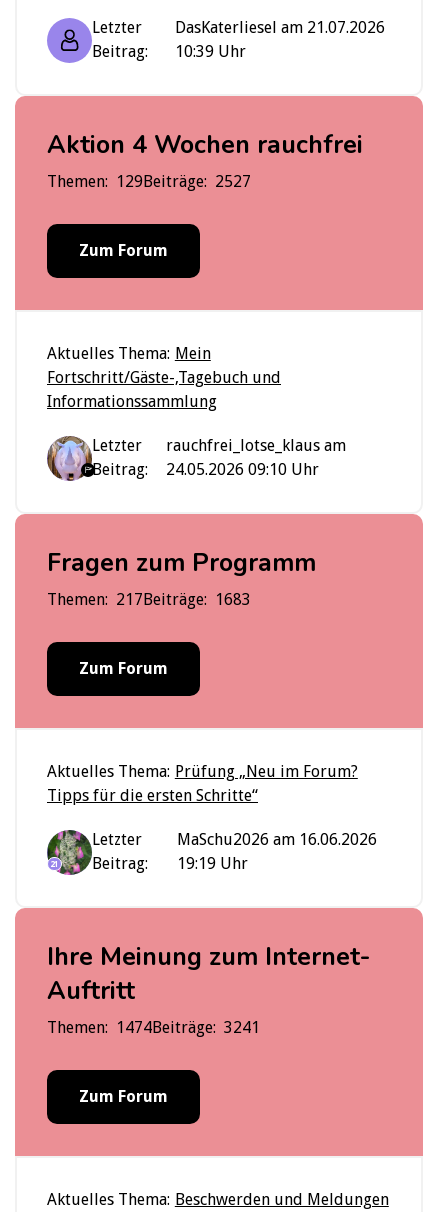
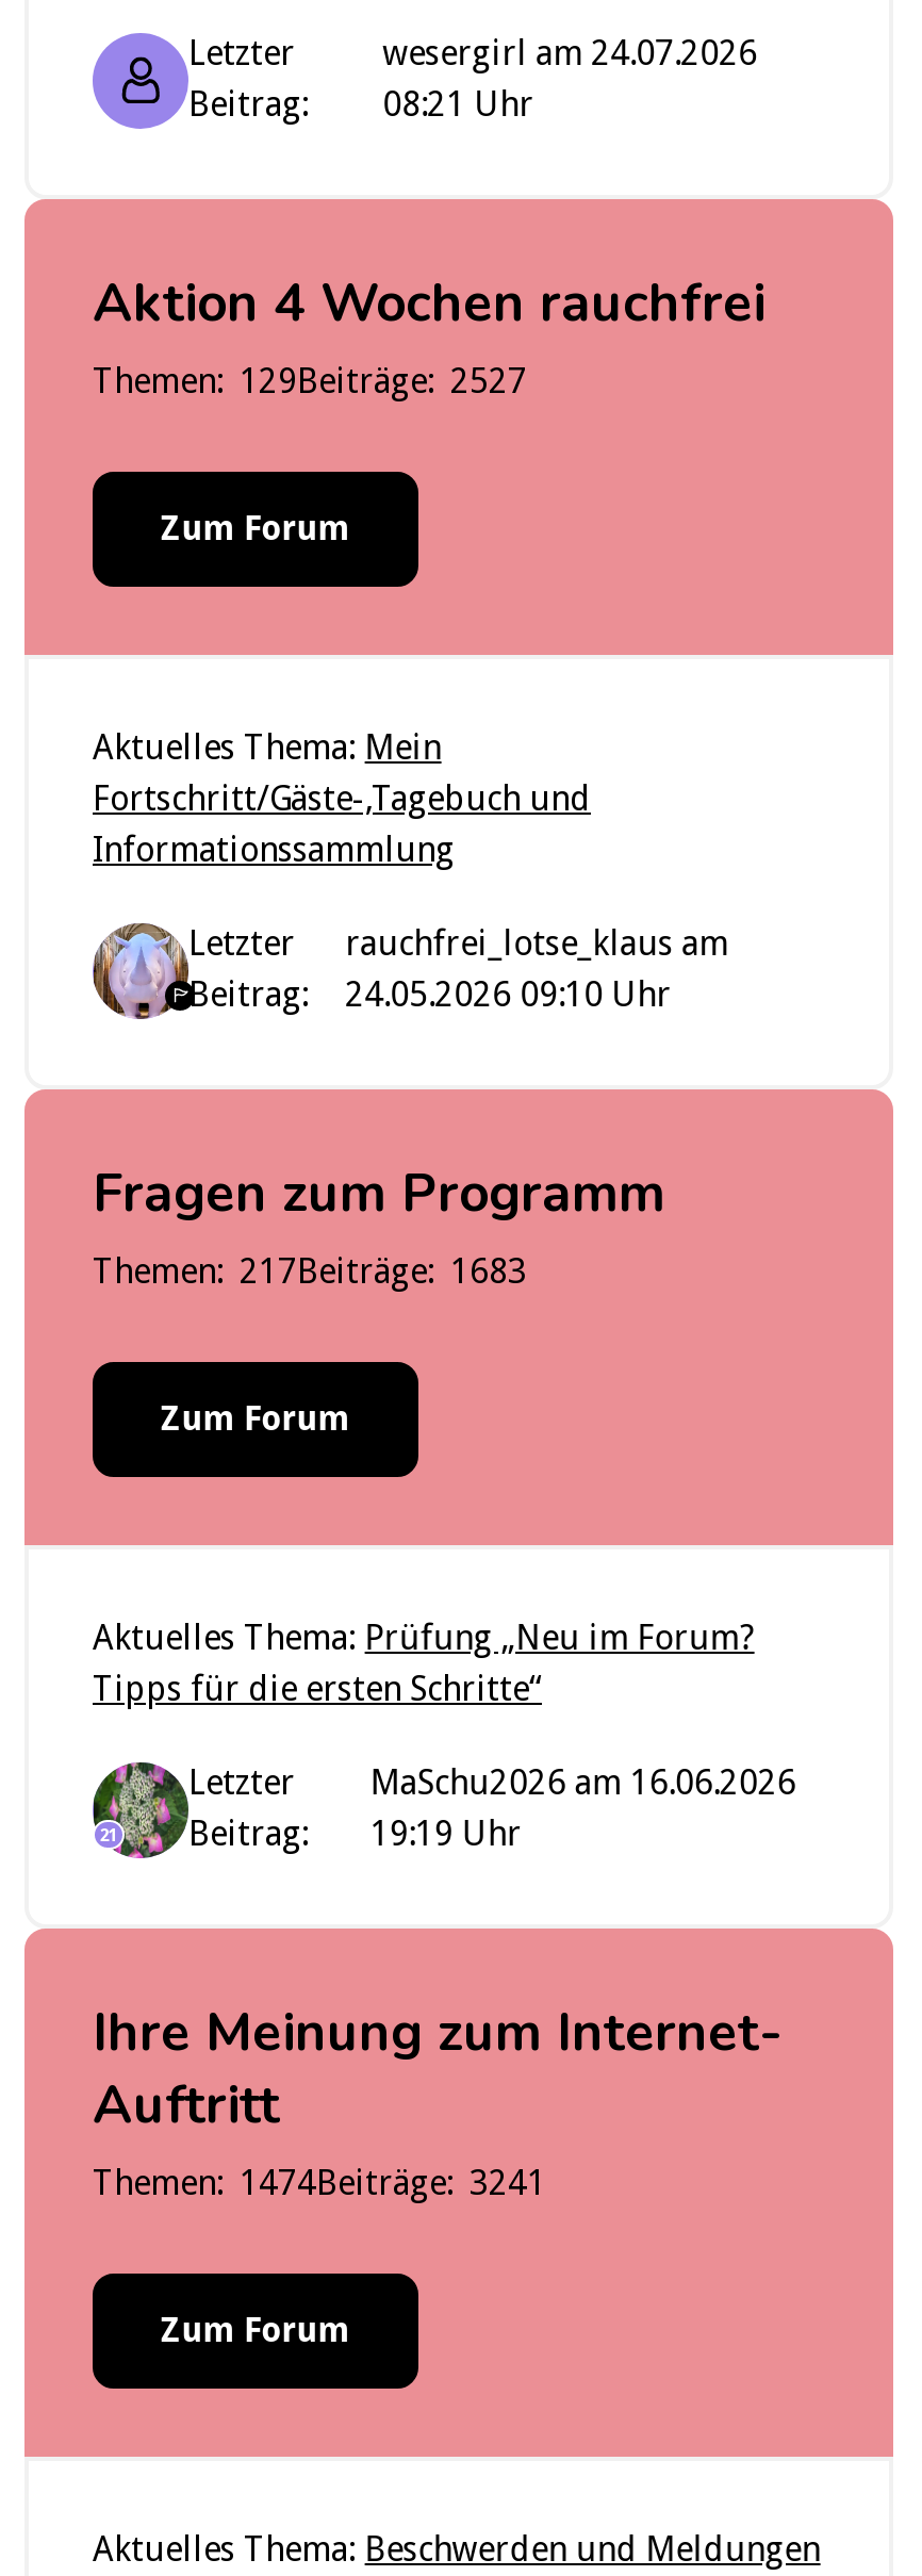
- DasKaterliesel am 21.07.2026
+ wesergirl am 24.07.2026

- Beitrag: 10:39 Uhr
+ Beitrag: 08:21 Uhr
